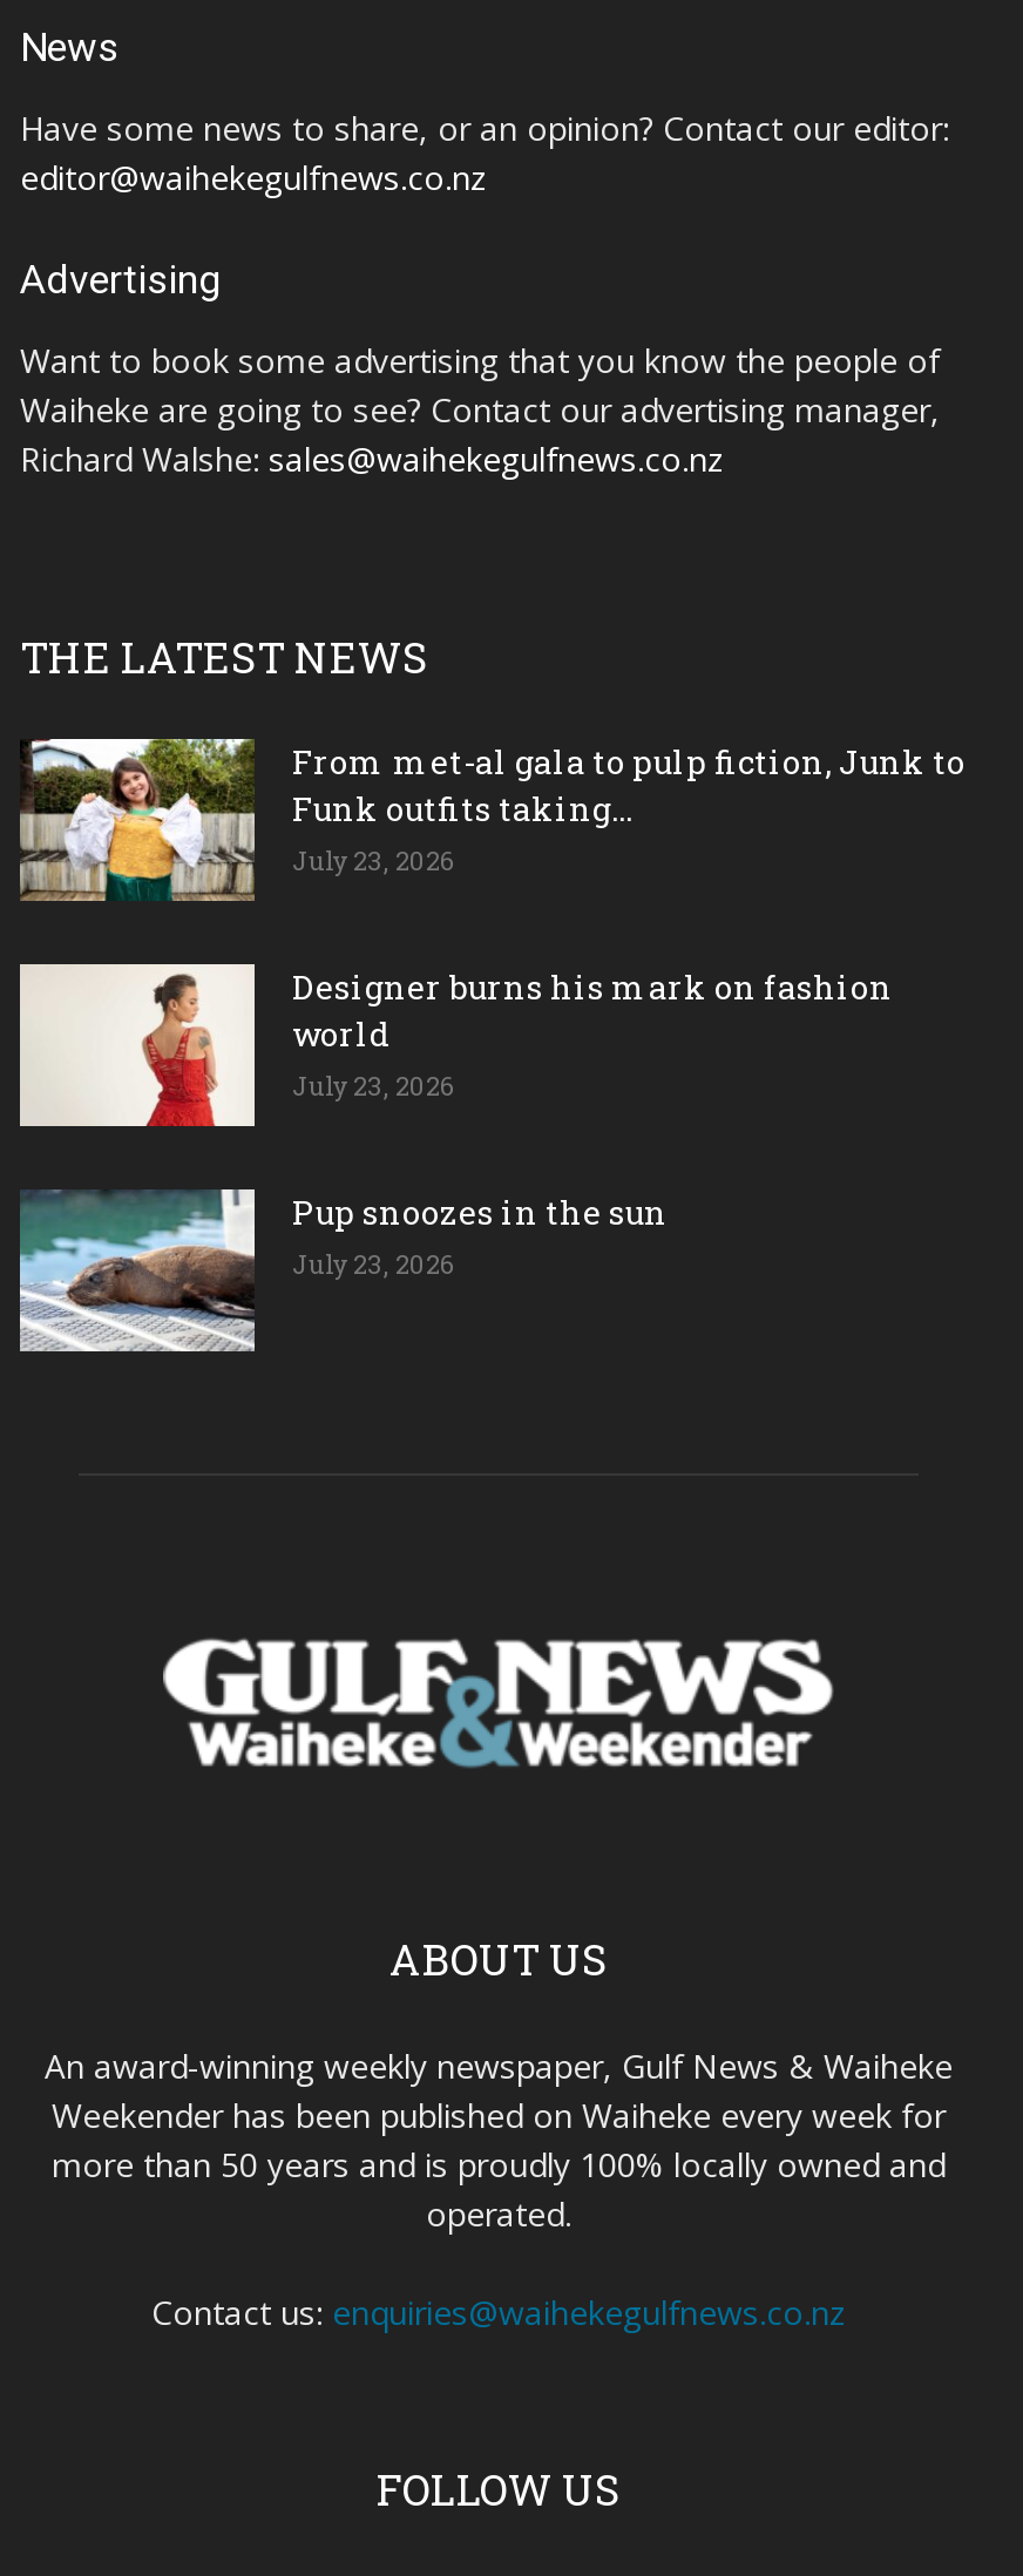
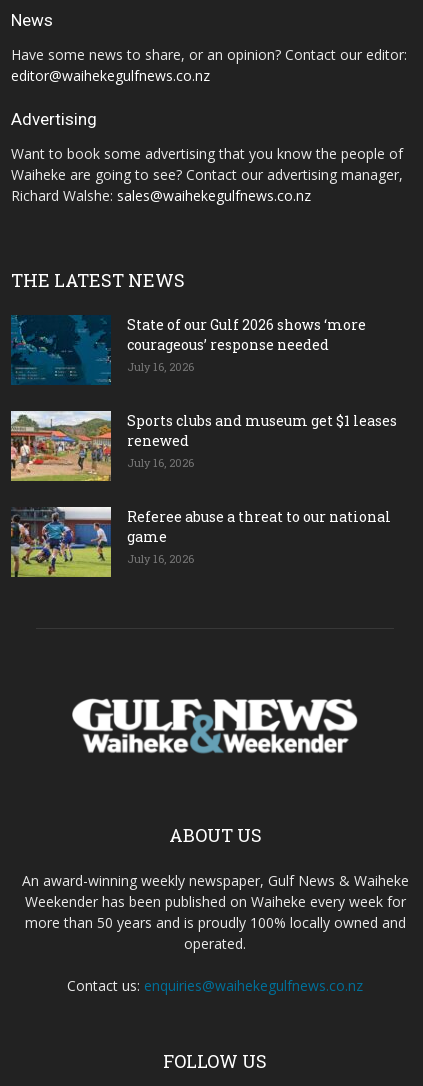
- [image]
- From met-al gala to pulp fiction, Junk to
- Funk outfits taking...
- July 23, 2026
+ [image]
+ State of our Gulf 2026 shows ‘more
+ courageous’ response needed
+ July 16, 2026

- [image]
- Designer burns his mark on fashion
- world
- July 23, 2026
+ [image]
+ Sports clubs and museum get $1 leases
+ renewed
+ July 16, 2026

- [image]
- Pup snoozes in the sun
- July 23, 2026
+ [image]
+ Referee abuse a threat to our national
+ game
+ July 16, 2026
